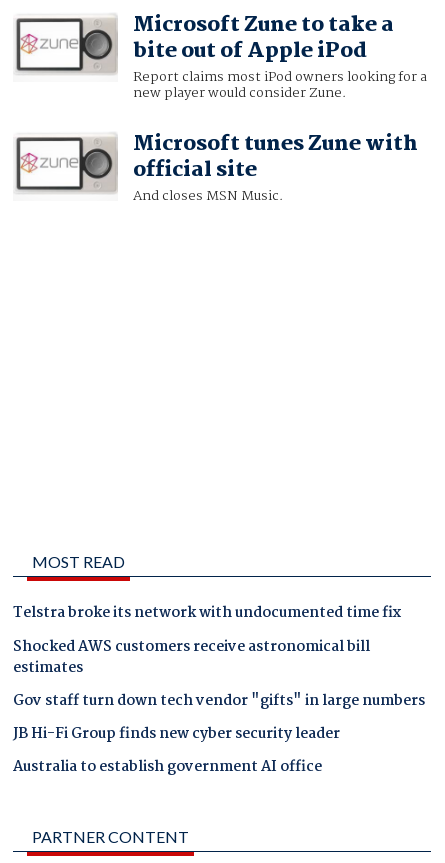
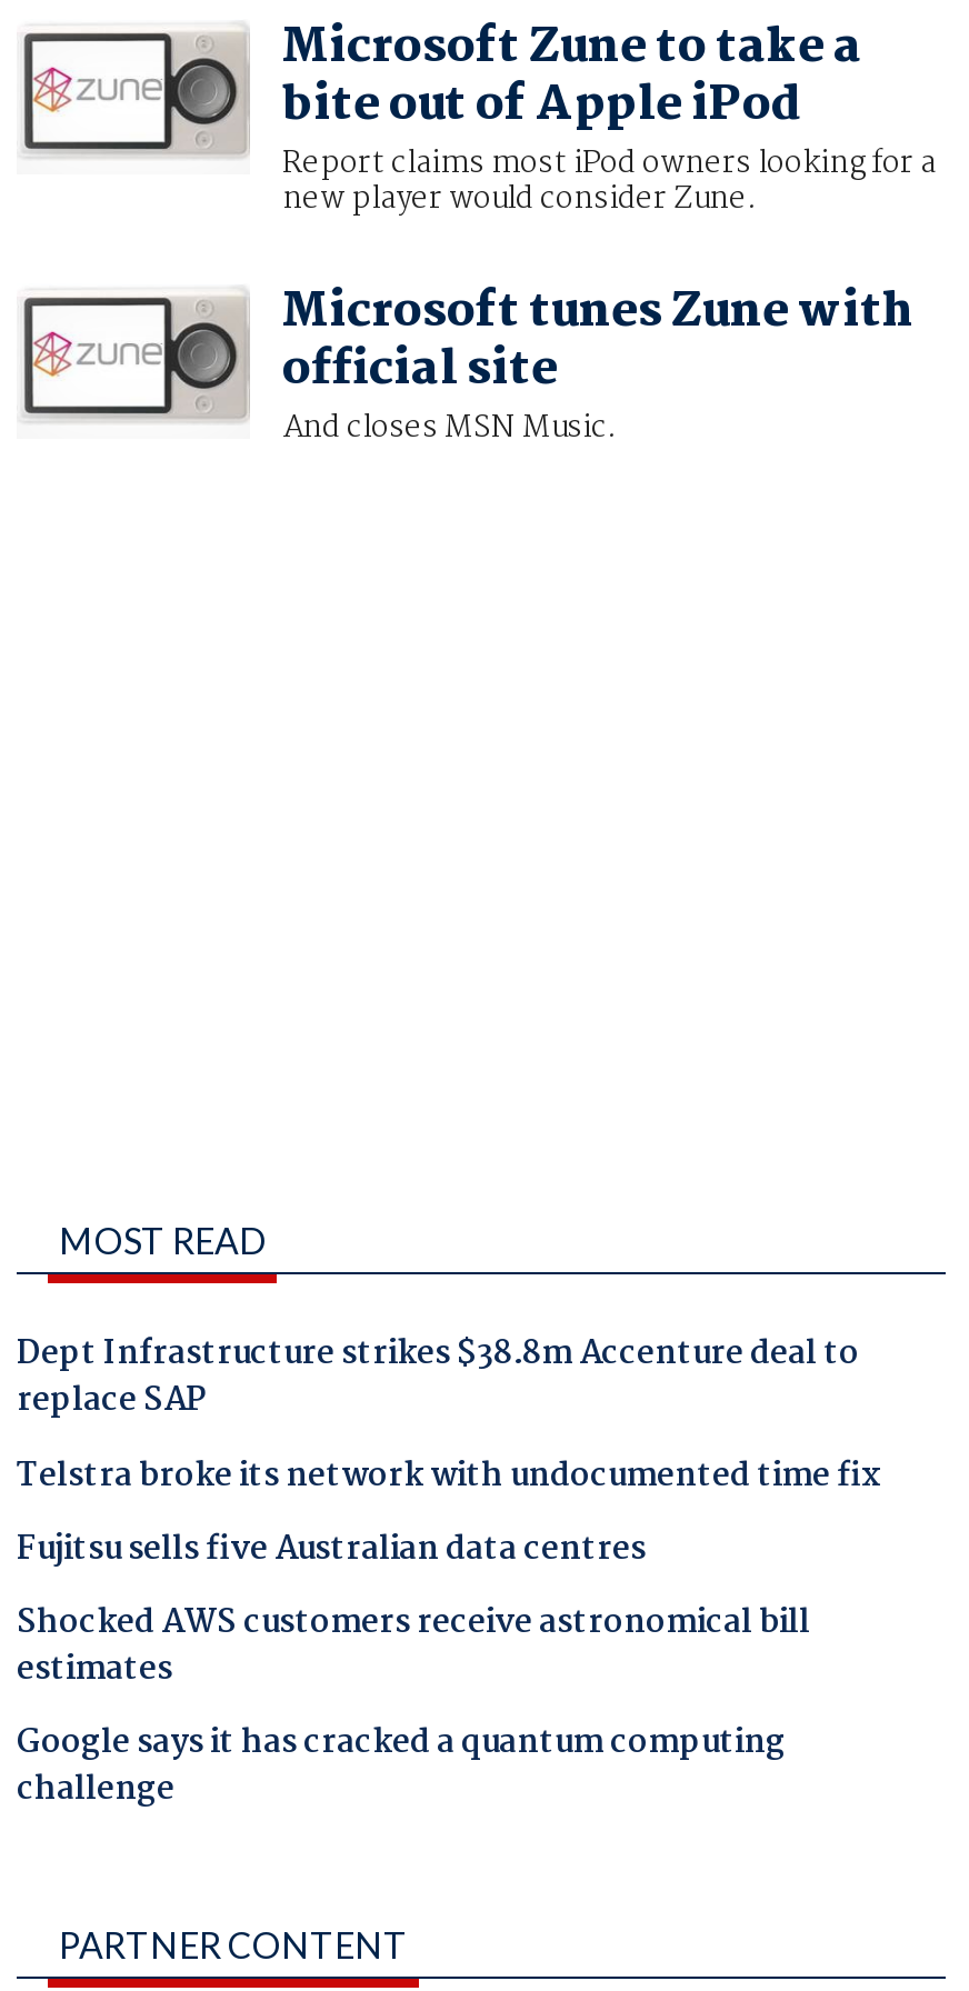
+ Dept Infrastructure strikes $38.8m Accenture deal to
+ replace SAP

+ Fujitsu sells five Australian data centres

moved down: Shocked AWS customers receive astronomical bill | estimates

- Gov staff turn down tech vendor "gifts" in large numbers
- JB Hi-Fi Group finds new cyber security leader
- Australia to establish government AI office
+ Google says it has cracked a quantum computing
+ challenge
